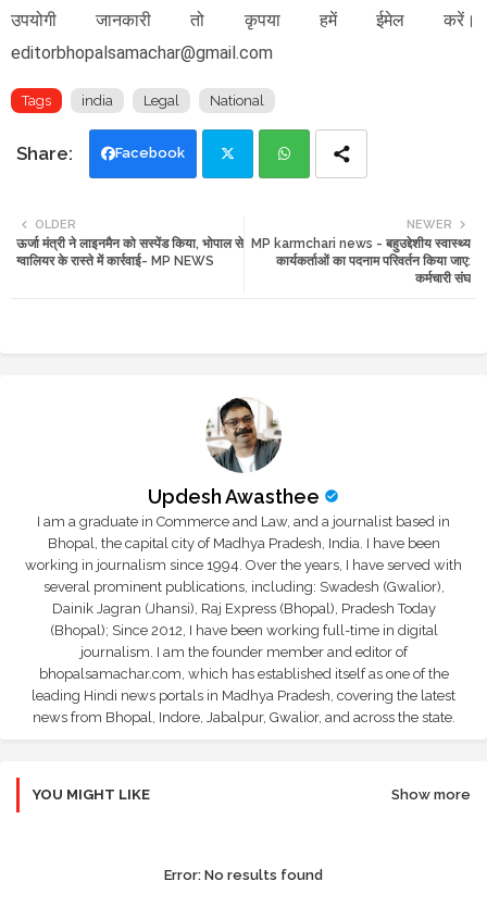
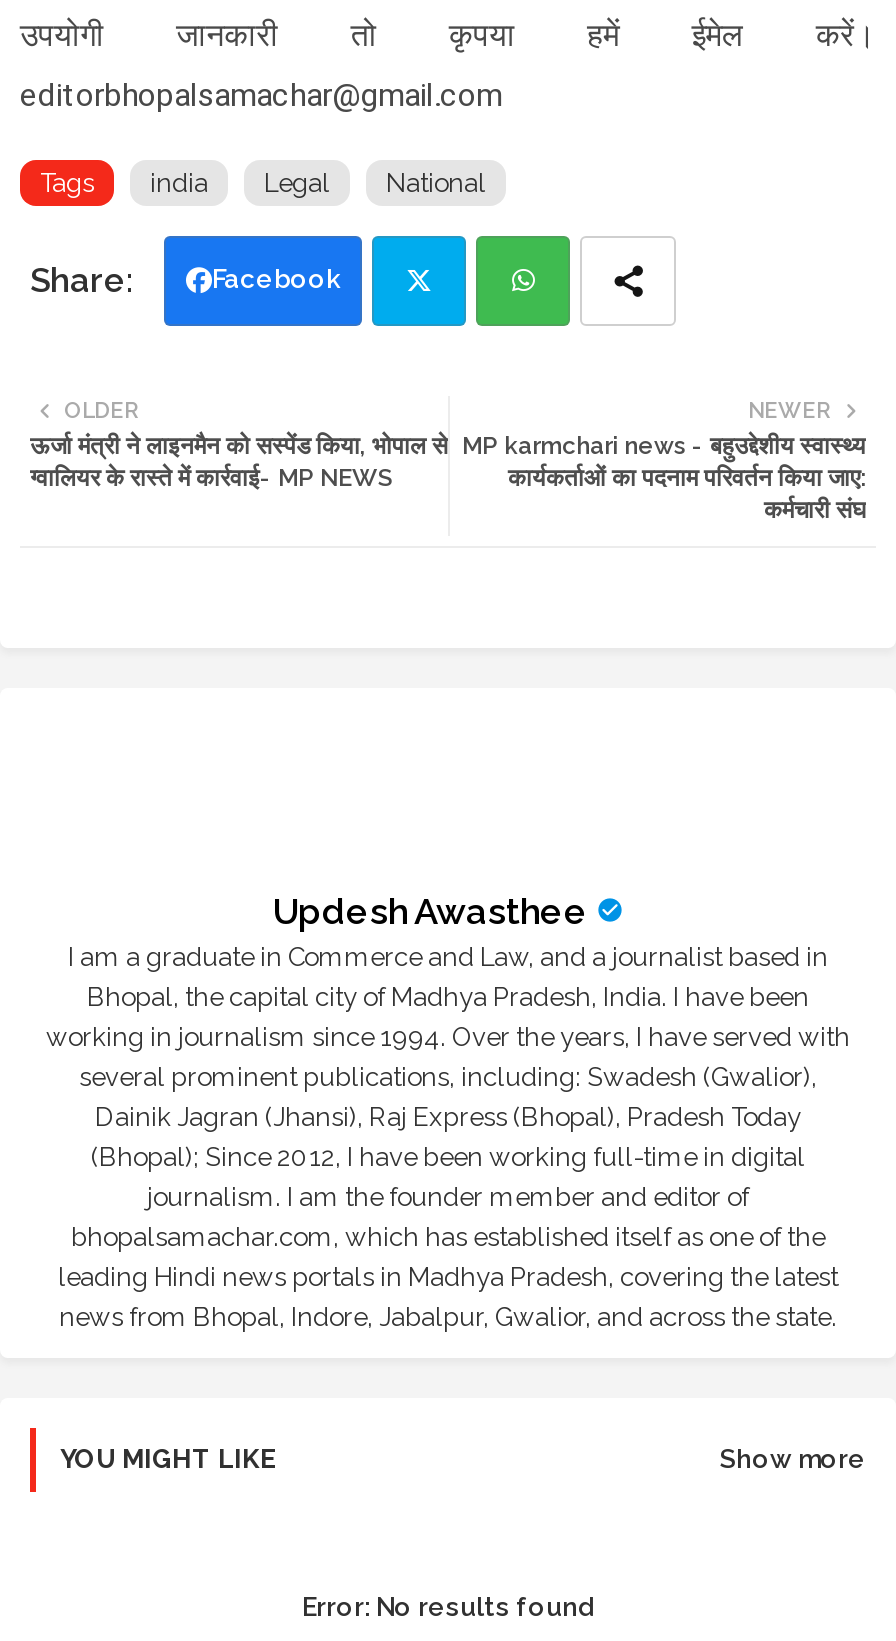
- [image]
